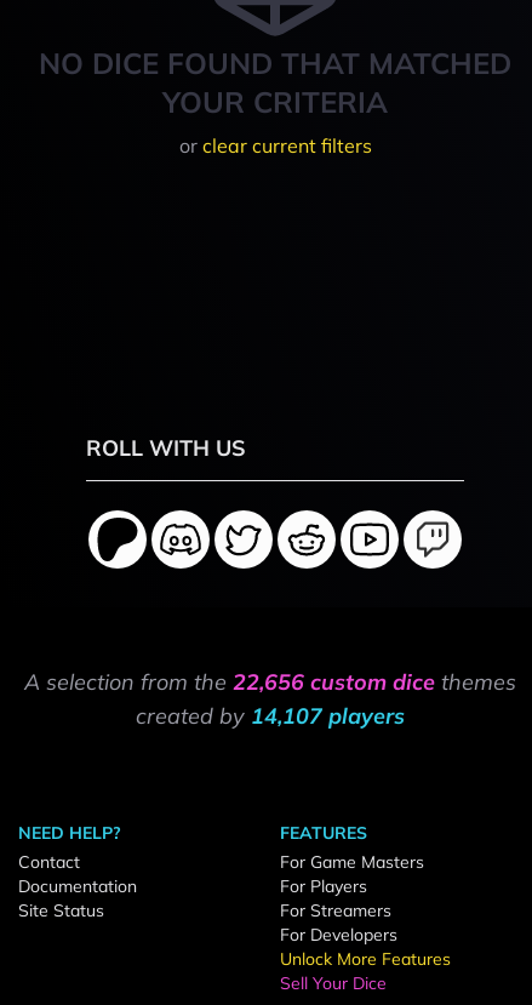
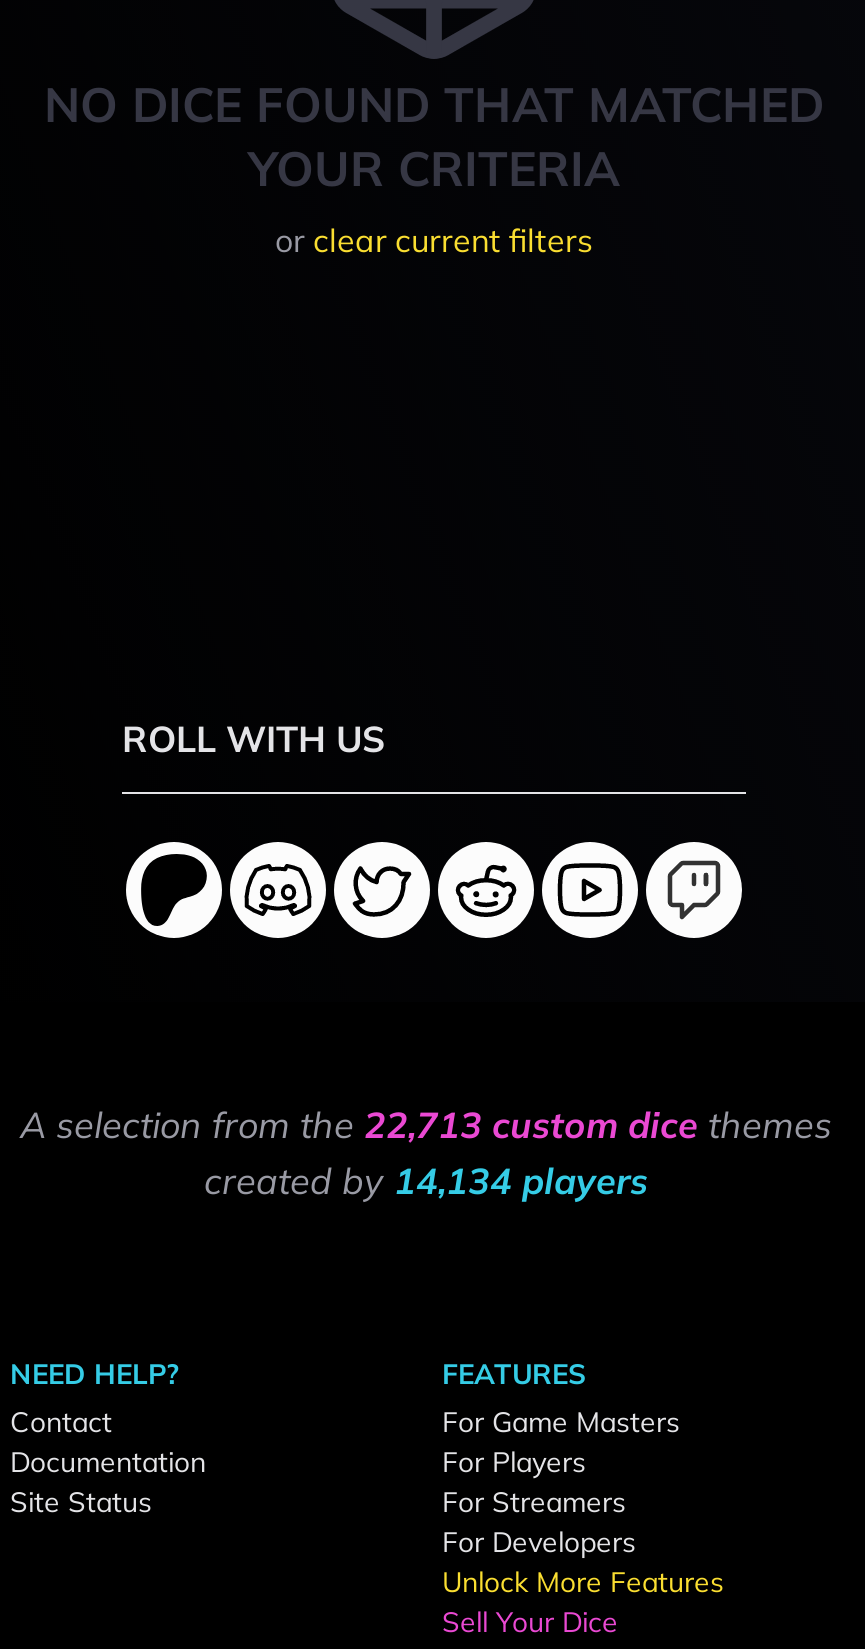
- A selection from the 22,656 custom dice themes
+ A selection from the 22,713 custom dice themes

- created by 14,107 players
+ created by 14,134 players
